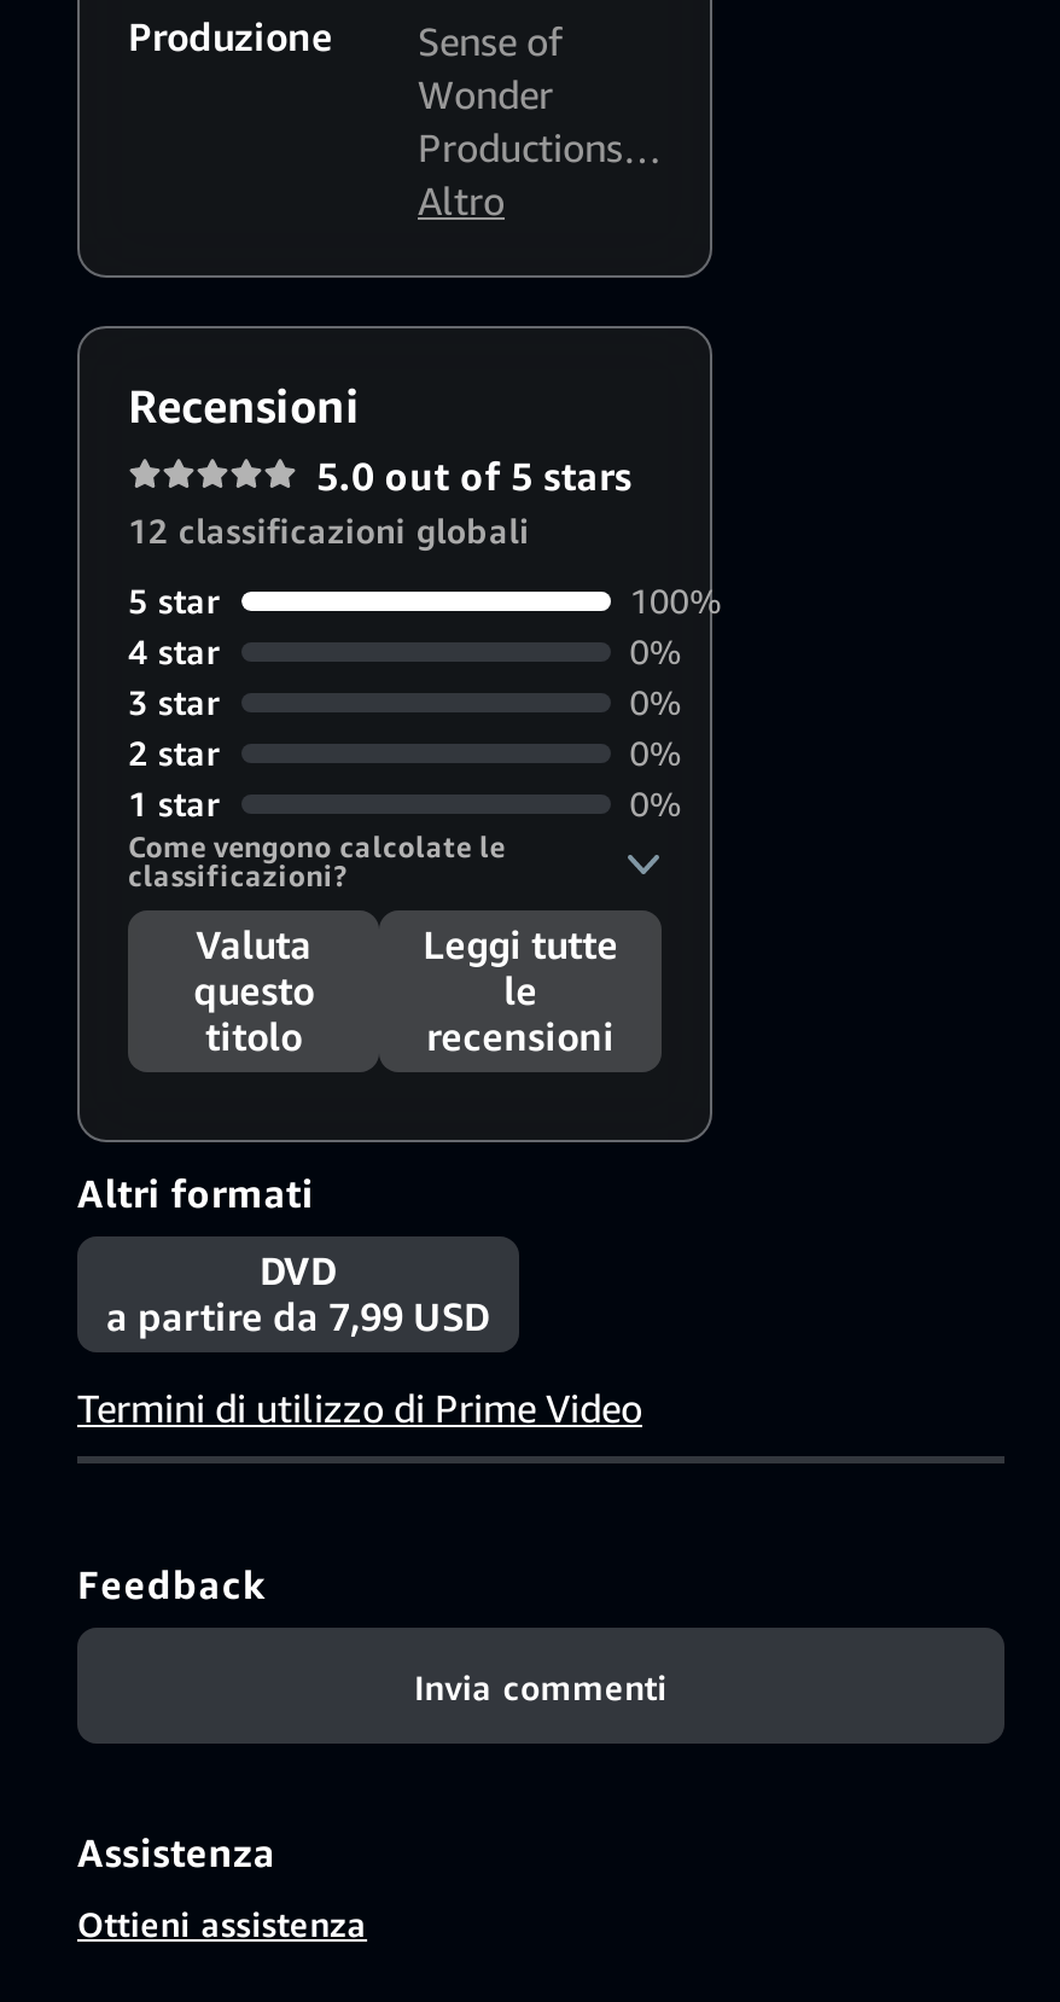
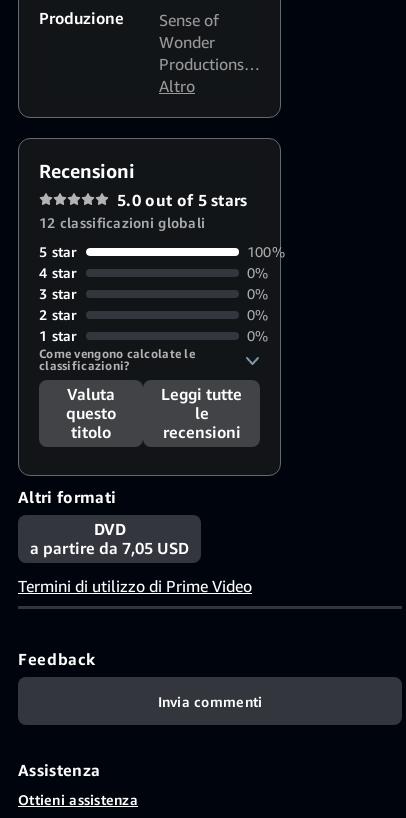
- a partire da 7,99 USD
+ a partire da 7,05 USD
